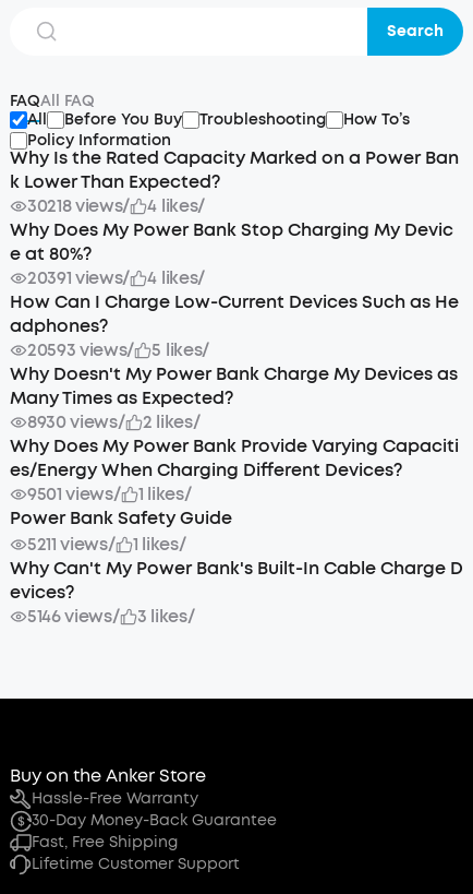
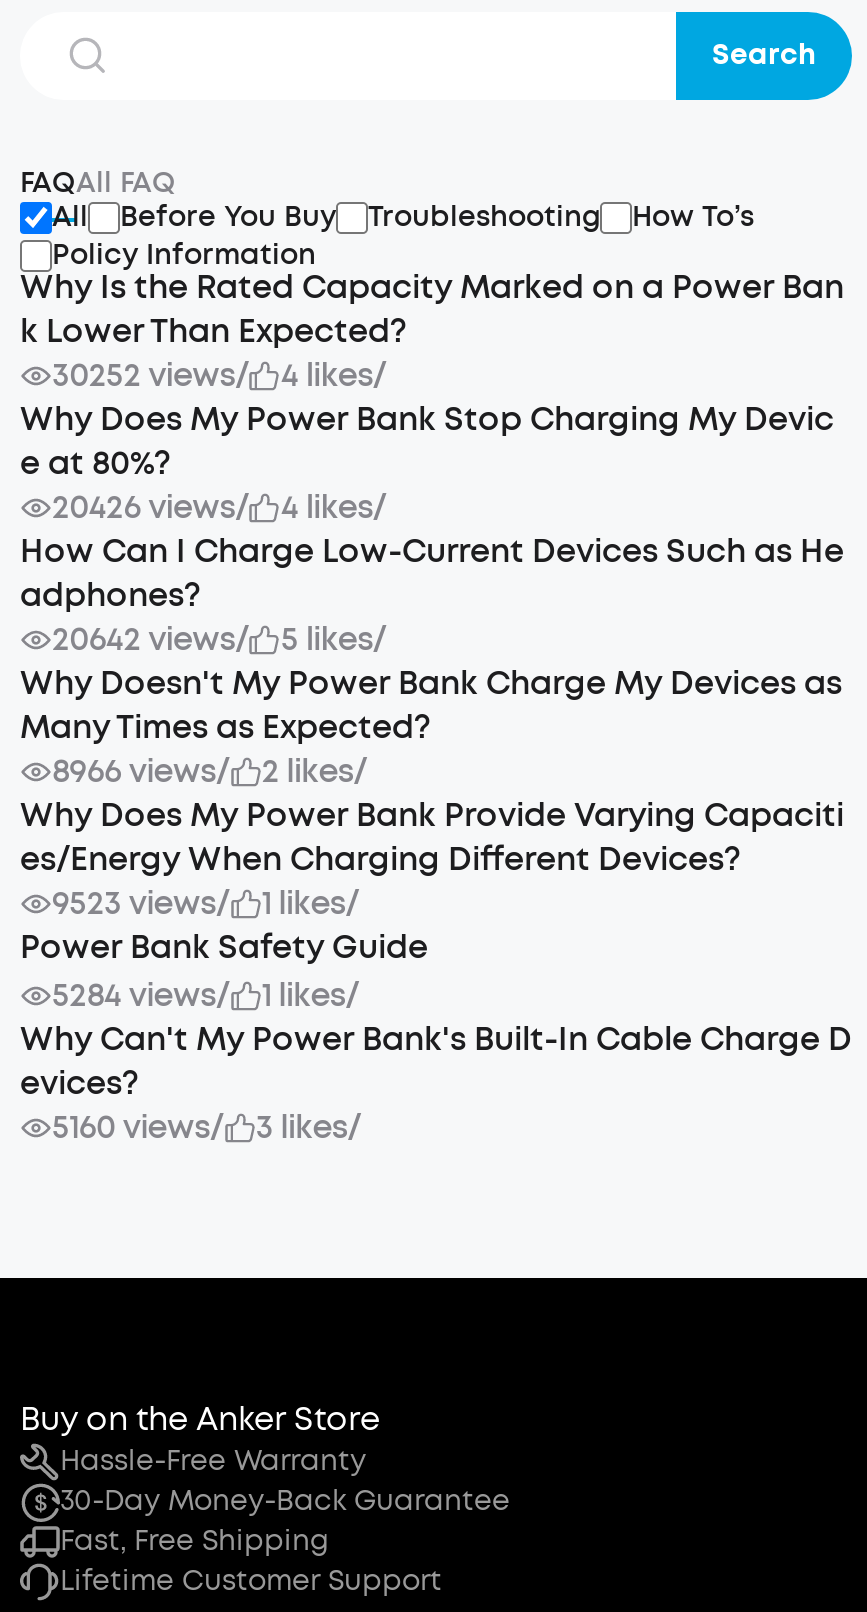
- 30218 views/ 4 likes/
+ 30252 views/ 4 likes/

- 20391 views/ 4 likes/
+ 20426 views/ 4 likes/

- 20593 views/ 5 likes/
+ 20642 views/ 5 likes/

- 8930 views/ 2 likes/
+ 8966 views/ 2 likes/

- 9501 views/
+ 9523 views/

- 5211 views/
+ 5284 views/

- 5146 views/
+ 5160 views/
